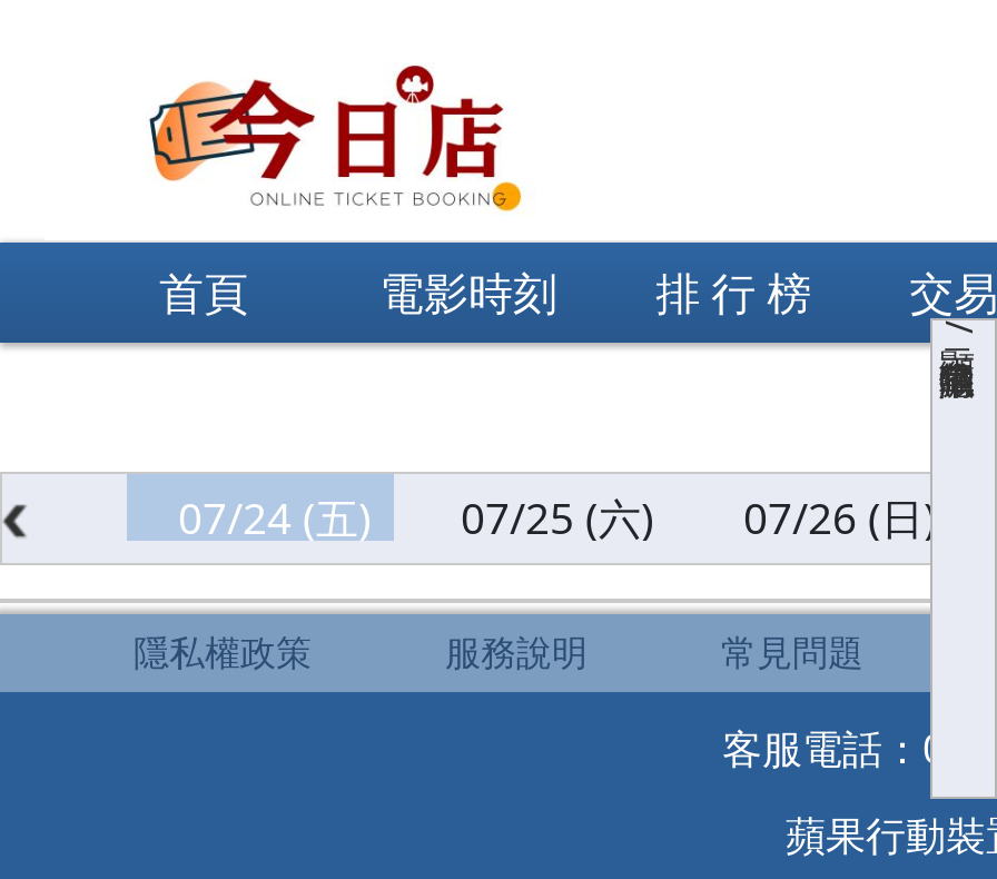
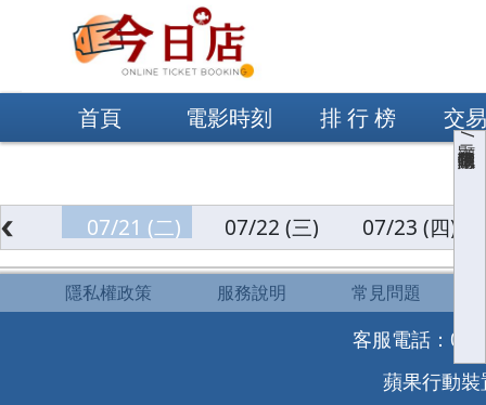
- 07/24 (五)
- 07/25 (六)
- 07/26 (日)
+ 07/21 (二)
+ 07/22 (三)
+ 07/23 (四)
